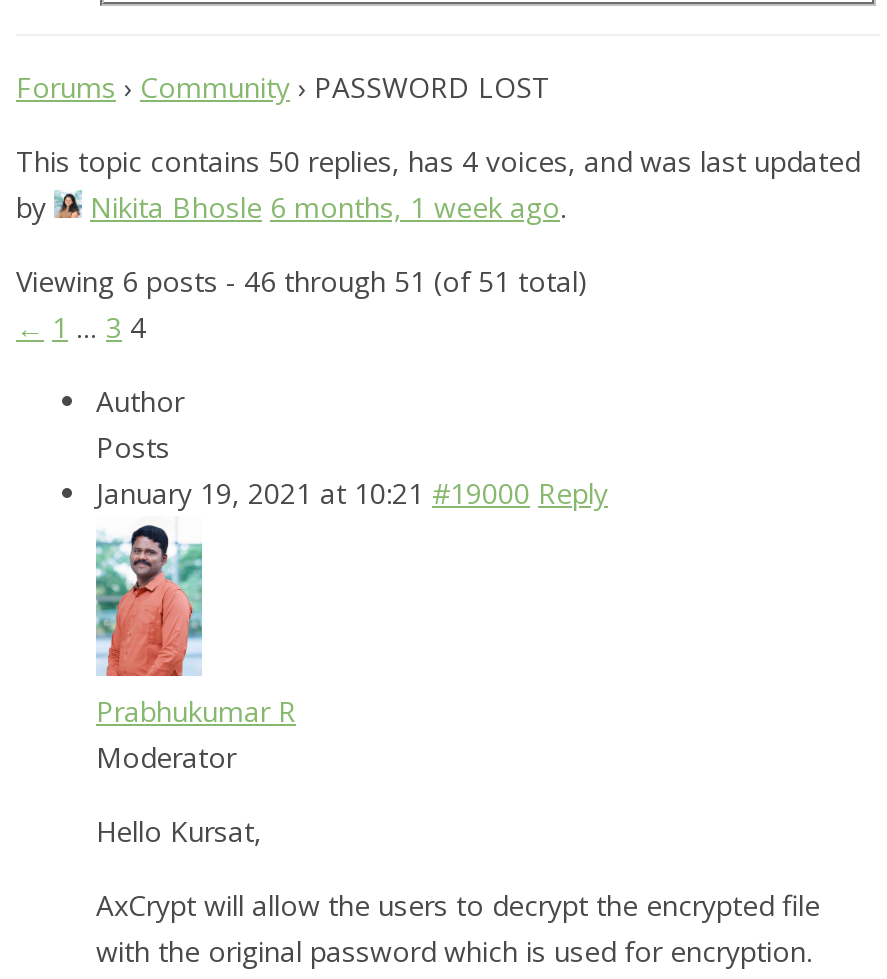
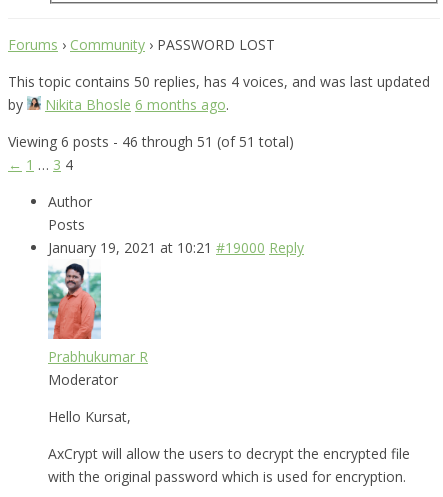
- Nikita Bhosle 6 months, 1 week ago.
+ Nikita Bhosle 6 months ago.
